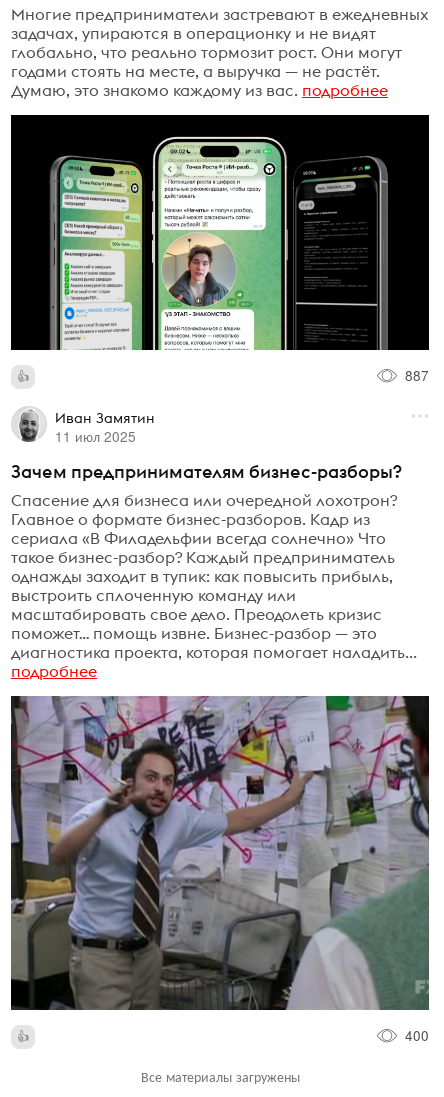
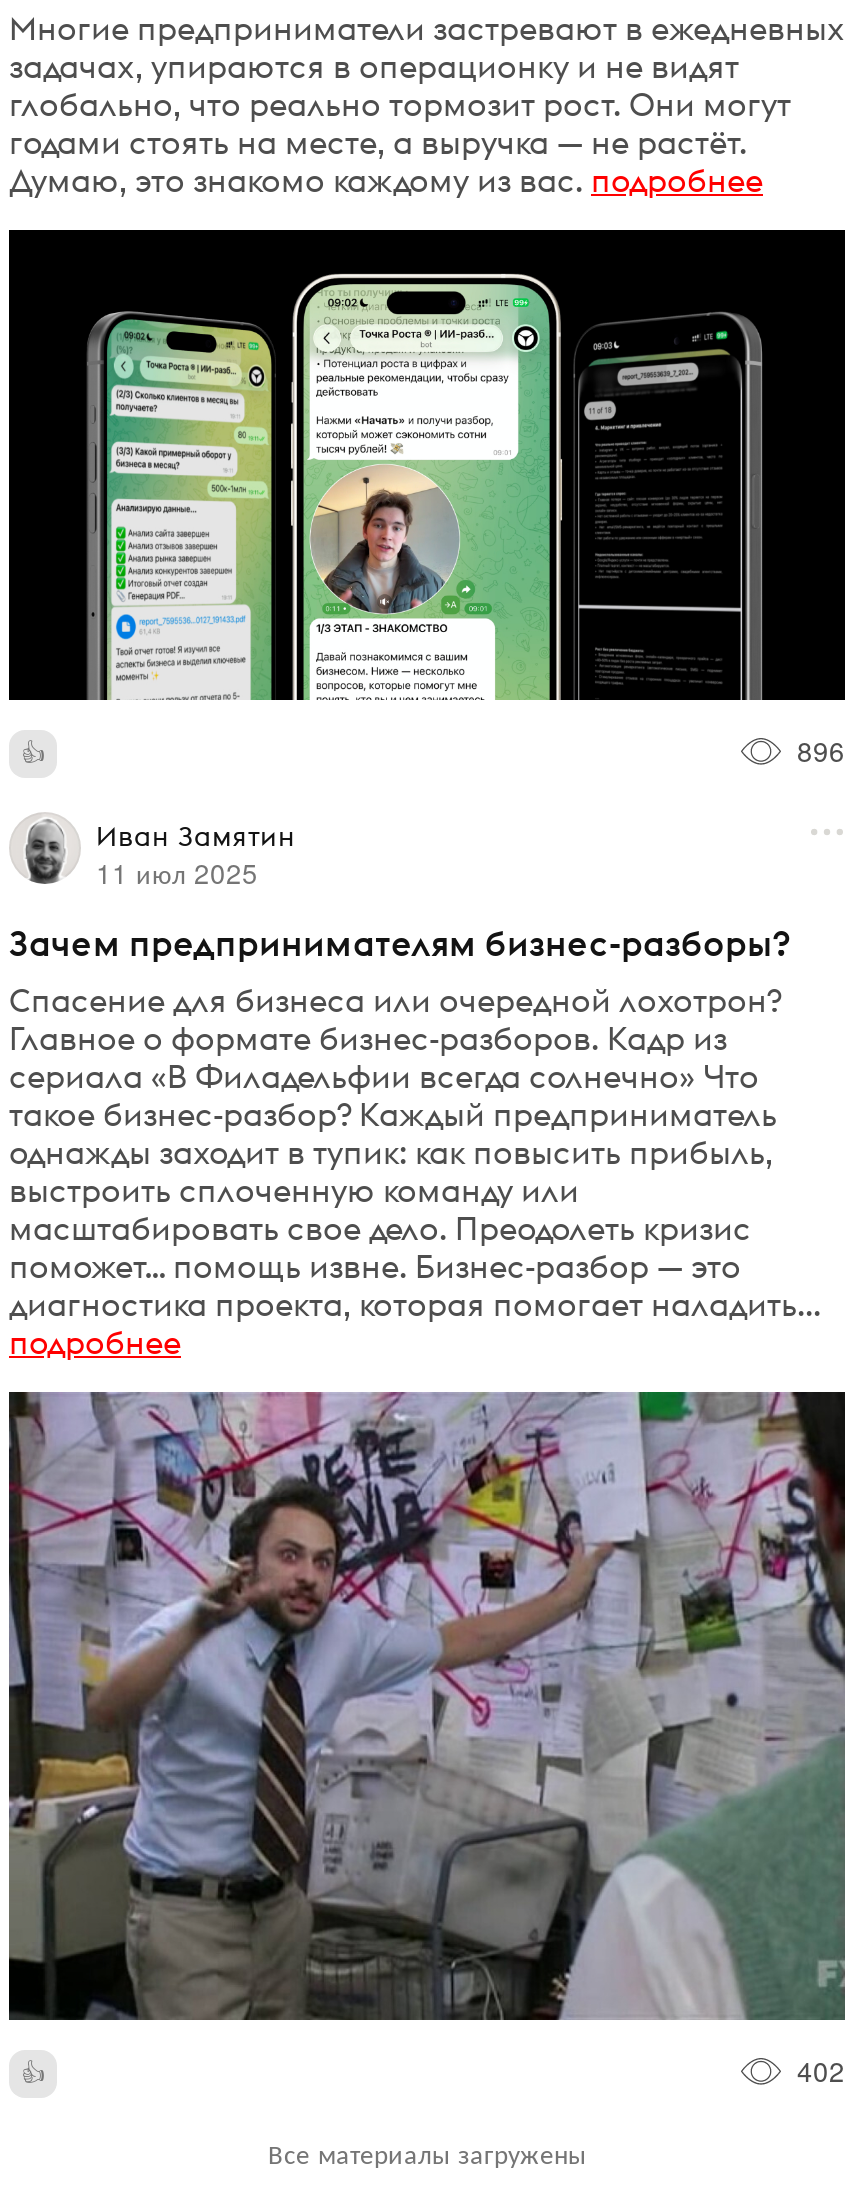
- 887
+ 896

- 400
+ 402
